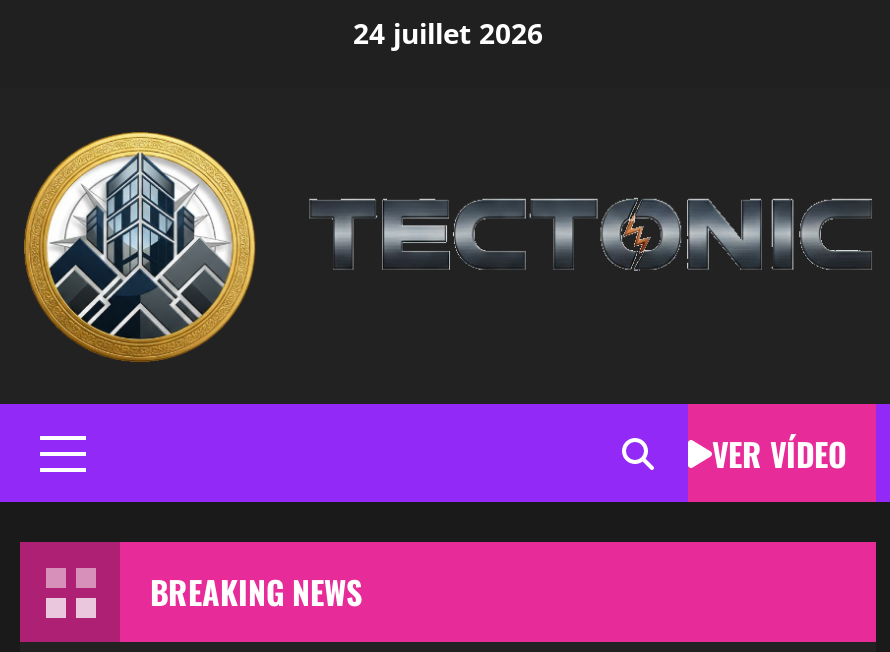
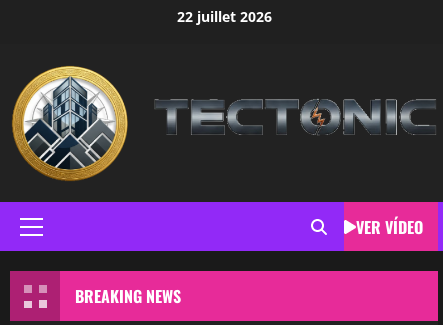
- 24 juillet 2026
+ 22 juillet 2026
